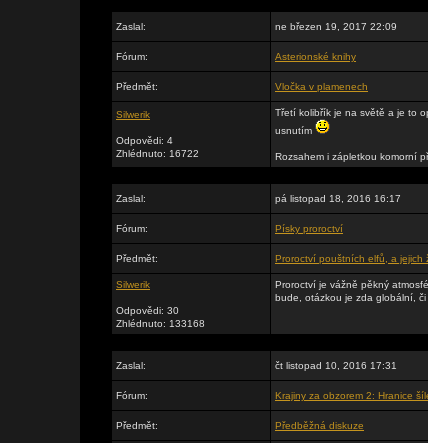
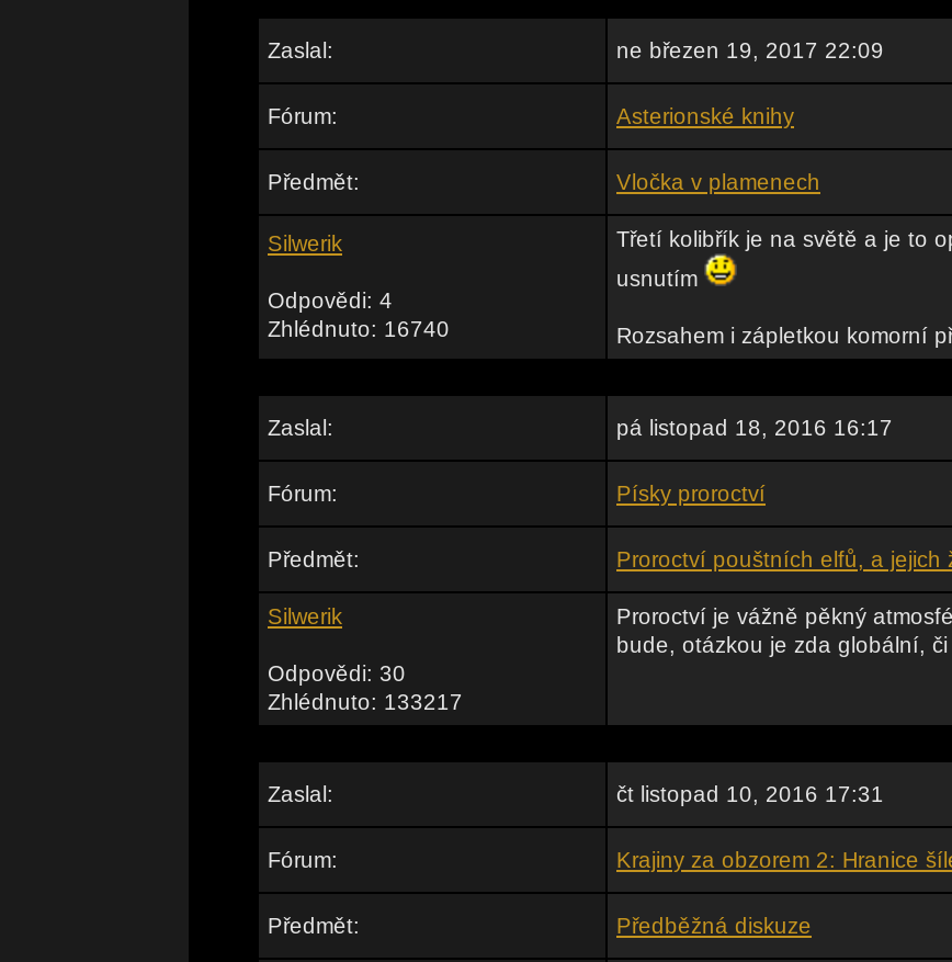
- Zhlédnuto: 16722
+ Zhlédnuto: 16740

- Zhlédnuto: 133168
+ Zhlédnuto: 133217
